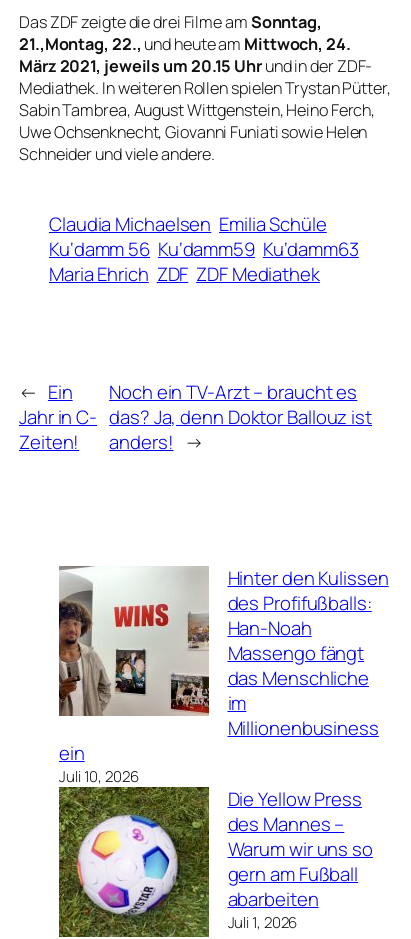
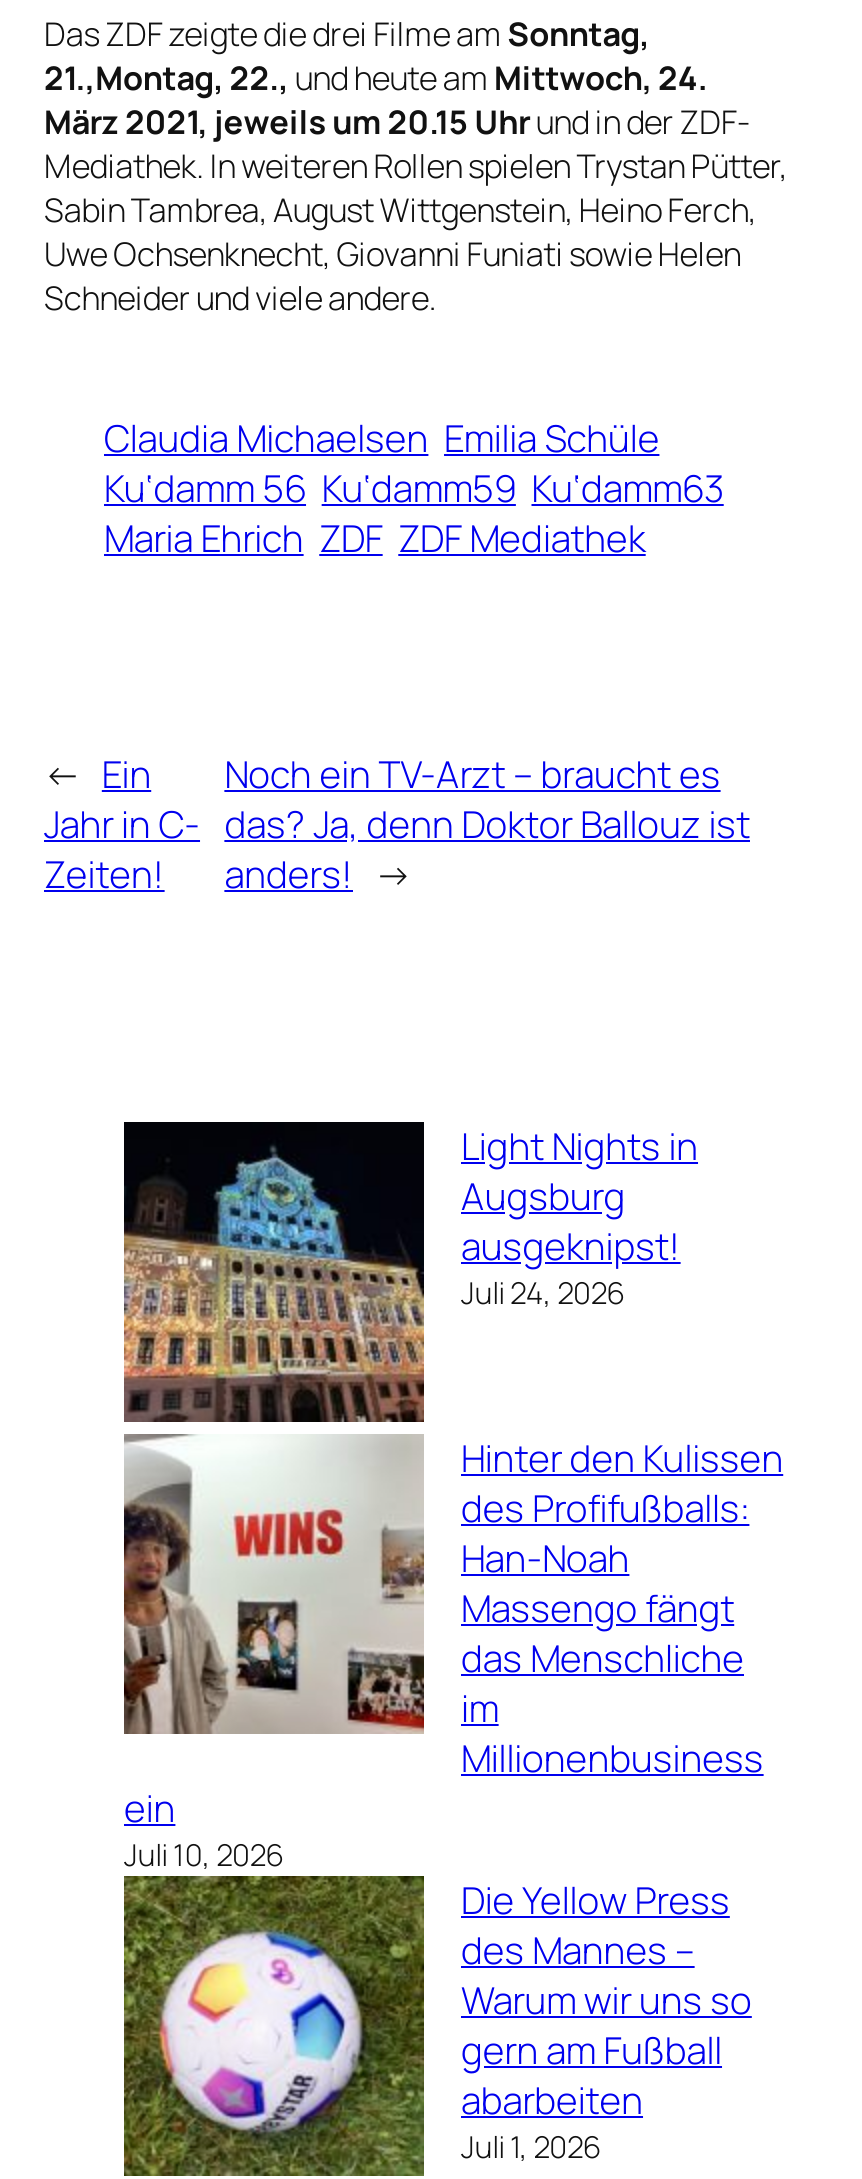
+ [image]
+ Light Nights in
+ Augsburg
+ ausgeknipst!
+ Juli 24, 2026
